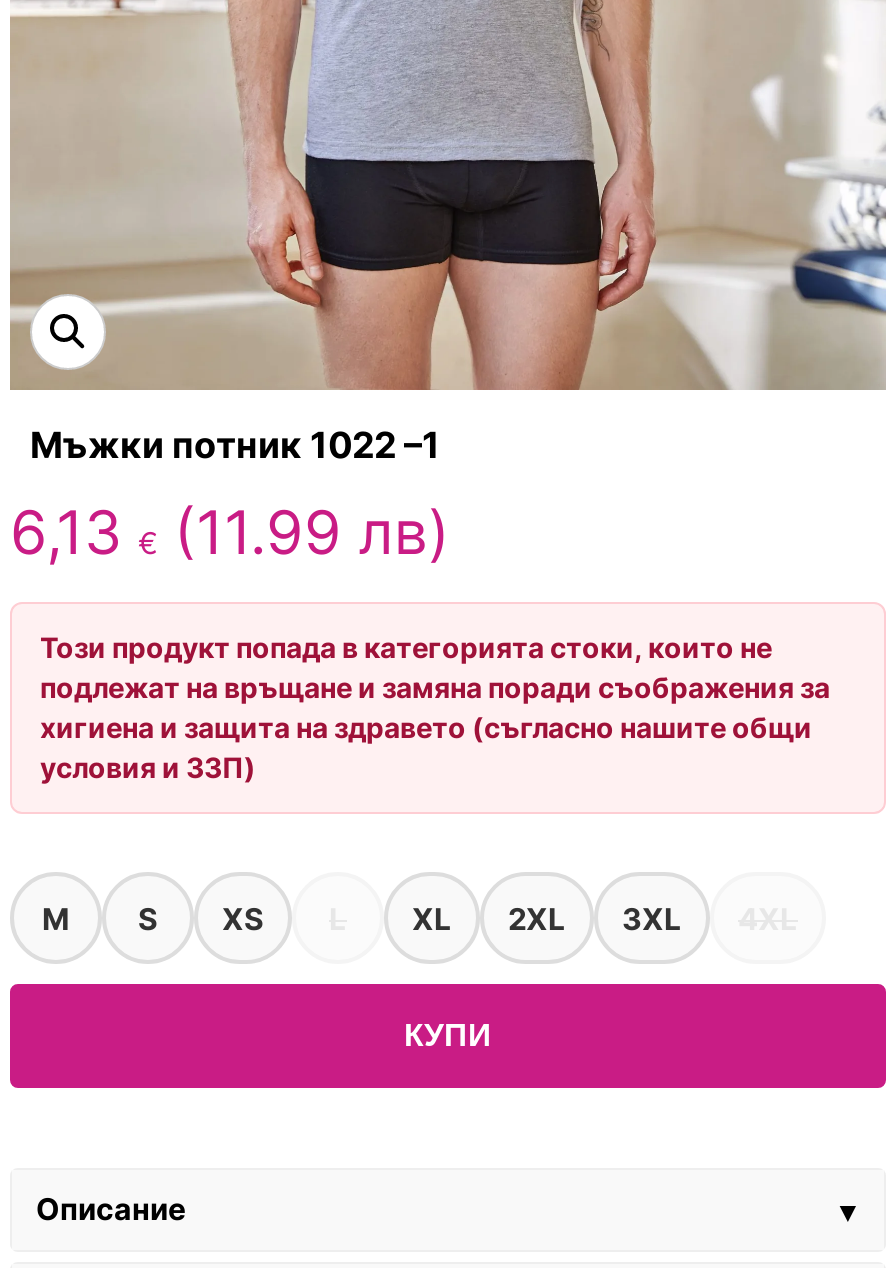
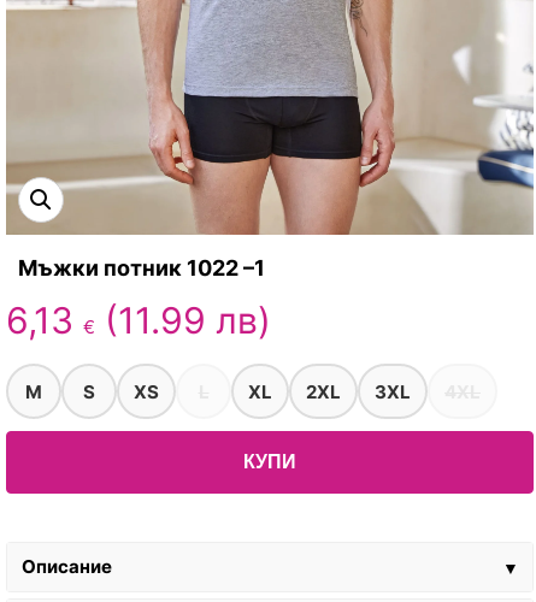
- Този продукт попада в категорията стоки, които не
- подлежат на връщане и замяна поради съображения за
- хигиена и защита на здравето (съгласно нашите общи
- условия и ЗЗП)
